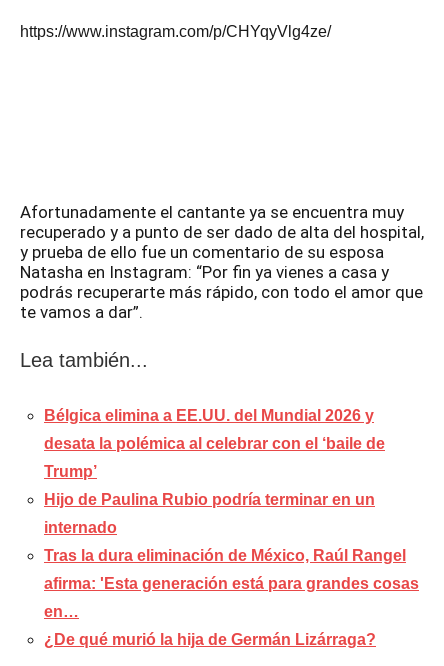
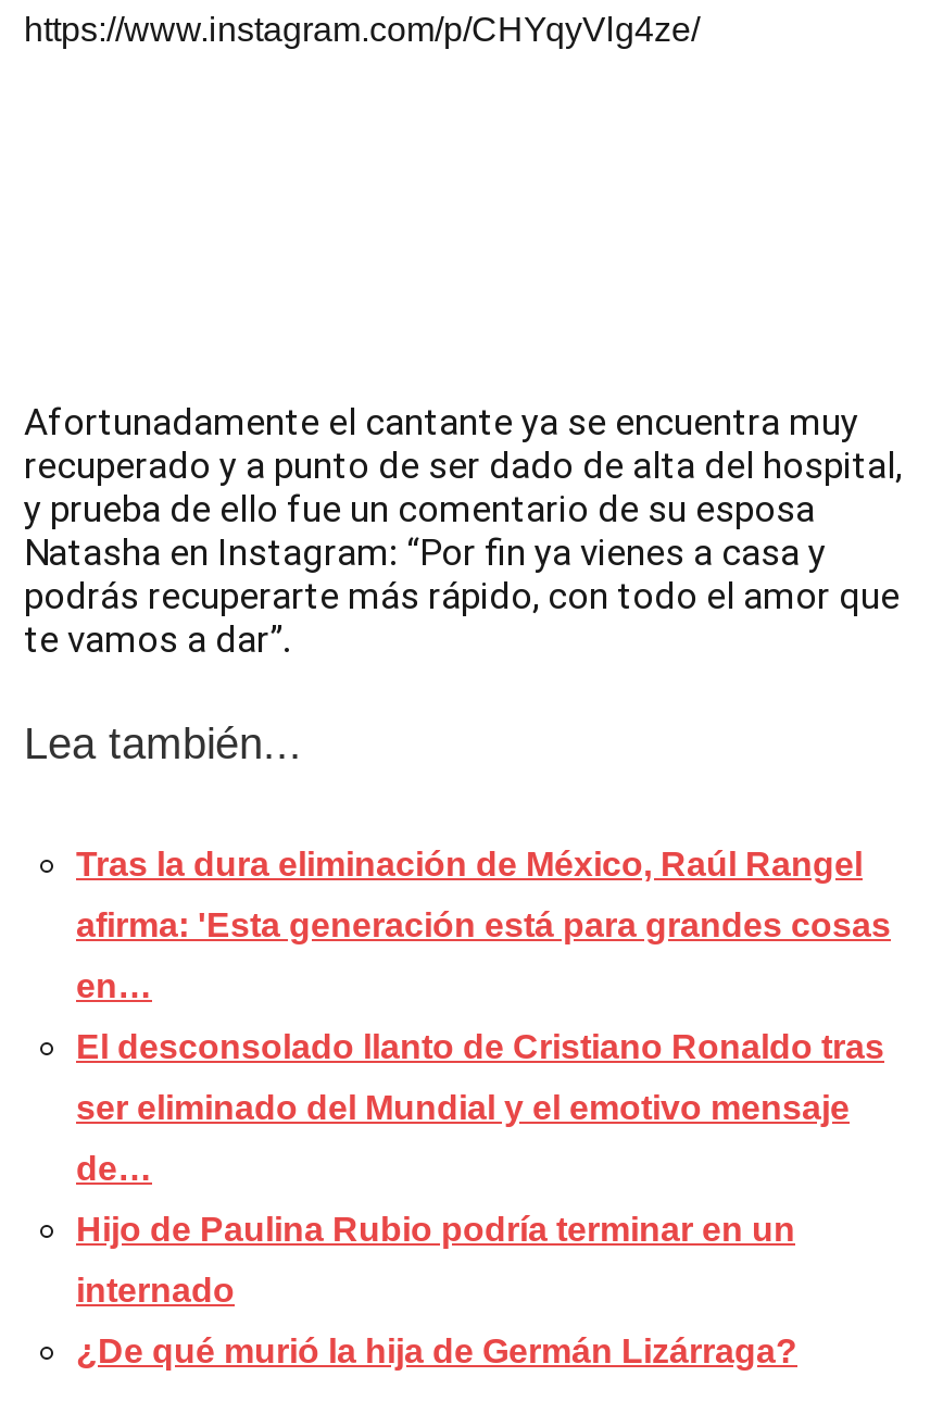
- Bélgica elimina a EE.UU. del Mundial 2026 y
- desata la polémica al celebrar con el ‘baile de
- Trump’

moved down: Hijo de Paulina Rubio podría terminar en un | internado

moved up: Tras la dura eliminación de México, Raúl Rangel | afirma: 'Esta generación está para grandes cosas | en…

+ El desconsolado llanto de Cristiano Ronaldo tras
+ ser eliminado del Mundial y el emotivo mensaje
+ de…
